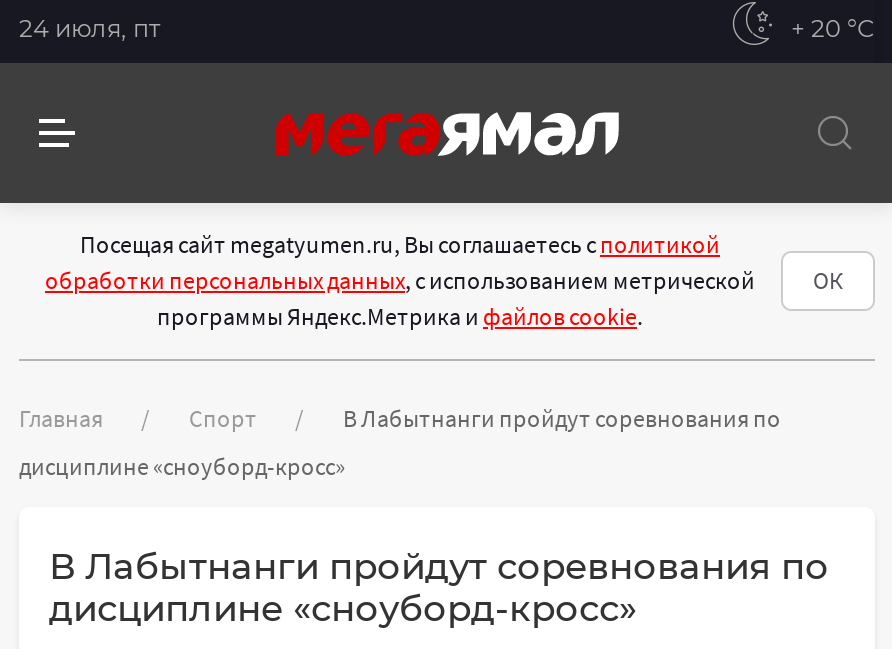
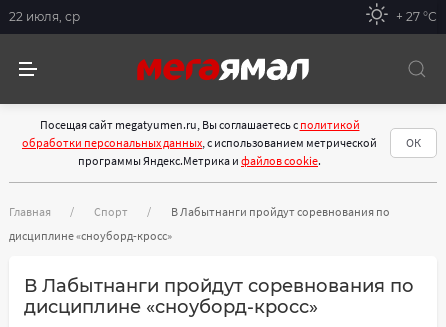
- 24 июля, пт
+ 22 июля, ср

- + 20 °С
+ + 27 °С
